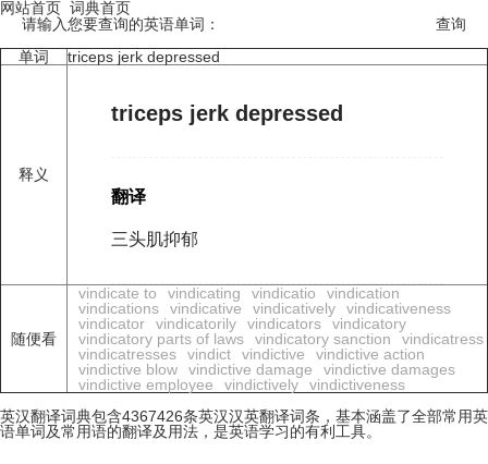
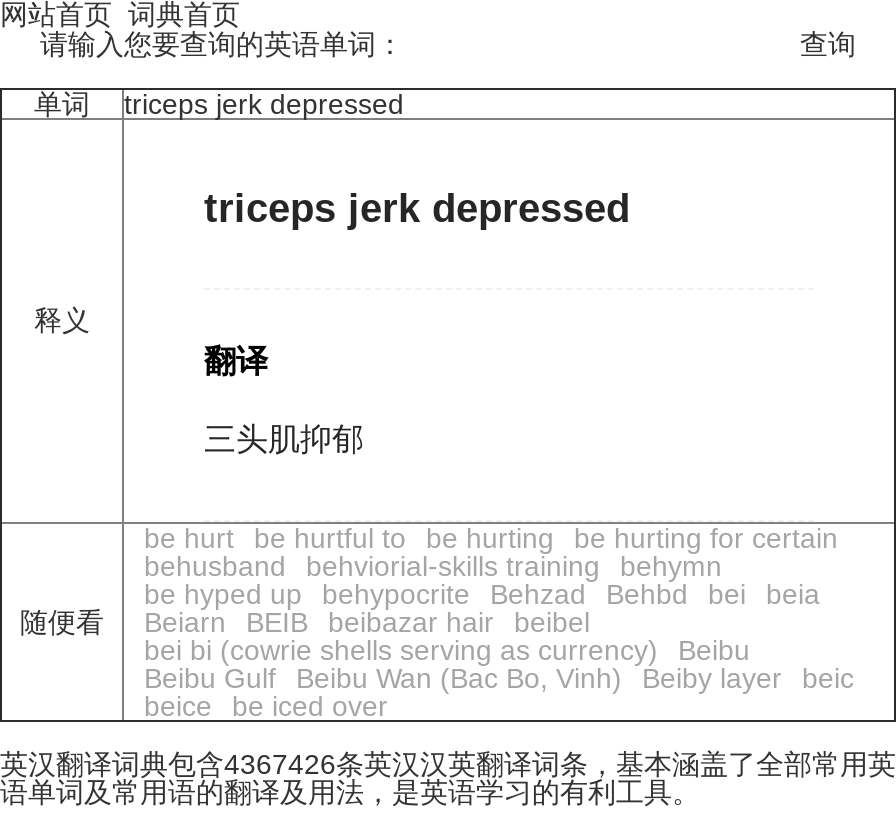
- vindicate to
- vindicating
- vindicatio
- vindication
- vindications
- vindicative
- vindicatively
- vindicativeness
- vindicator
- vindicatorily
- vindicators
- vindicatory
- vindicatory parts of laws
- vindicatory sanction
- vindicatress
- vindicatresses
- vindict
- vindictive
- vindictive action
- vindictive blow
- vindictive damage
- vindictive damages
- vindictive employee
- vindictively
- vindictiveness
+ be hurt
+ be hurtful to
+ be hurting
+ be hurting for certain
+ behusband
+ behviorial-skills training
+ behymn
+ be hyped up
+ behypocrite
+ Behzad
+ Behbd
+ bei
+ beia
+ Beiarn
+ BEIB
+ beibazar hair
+ beibel
+ bei bi (cowrie shells serving as currency)
+ Beibu
+ Beibu Gulf
+ Beibu Wan (Bac Bo, Vinh)
+ Beiby layer
+ beic
+ beice
+ be iced over
